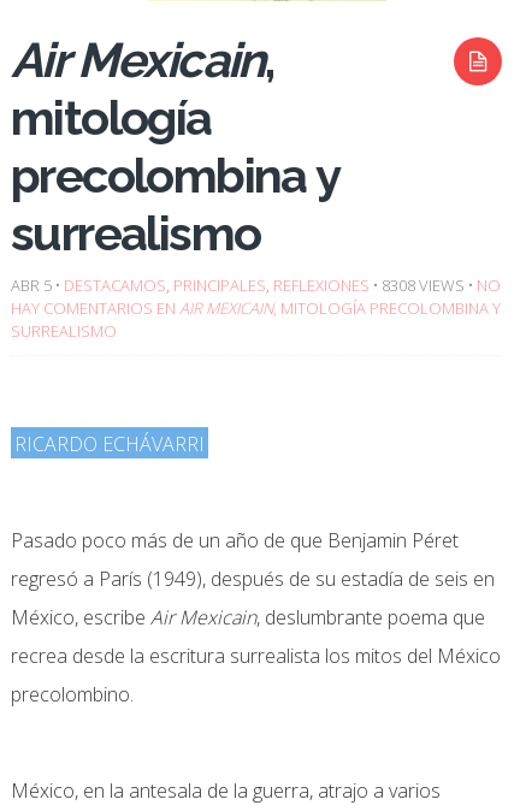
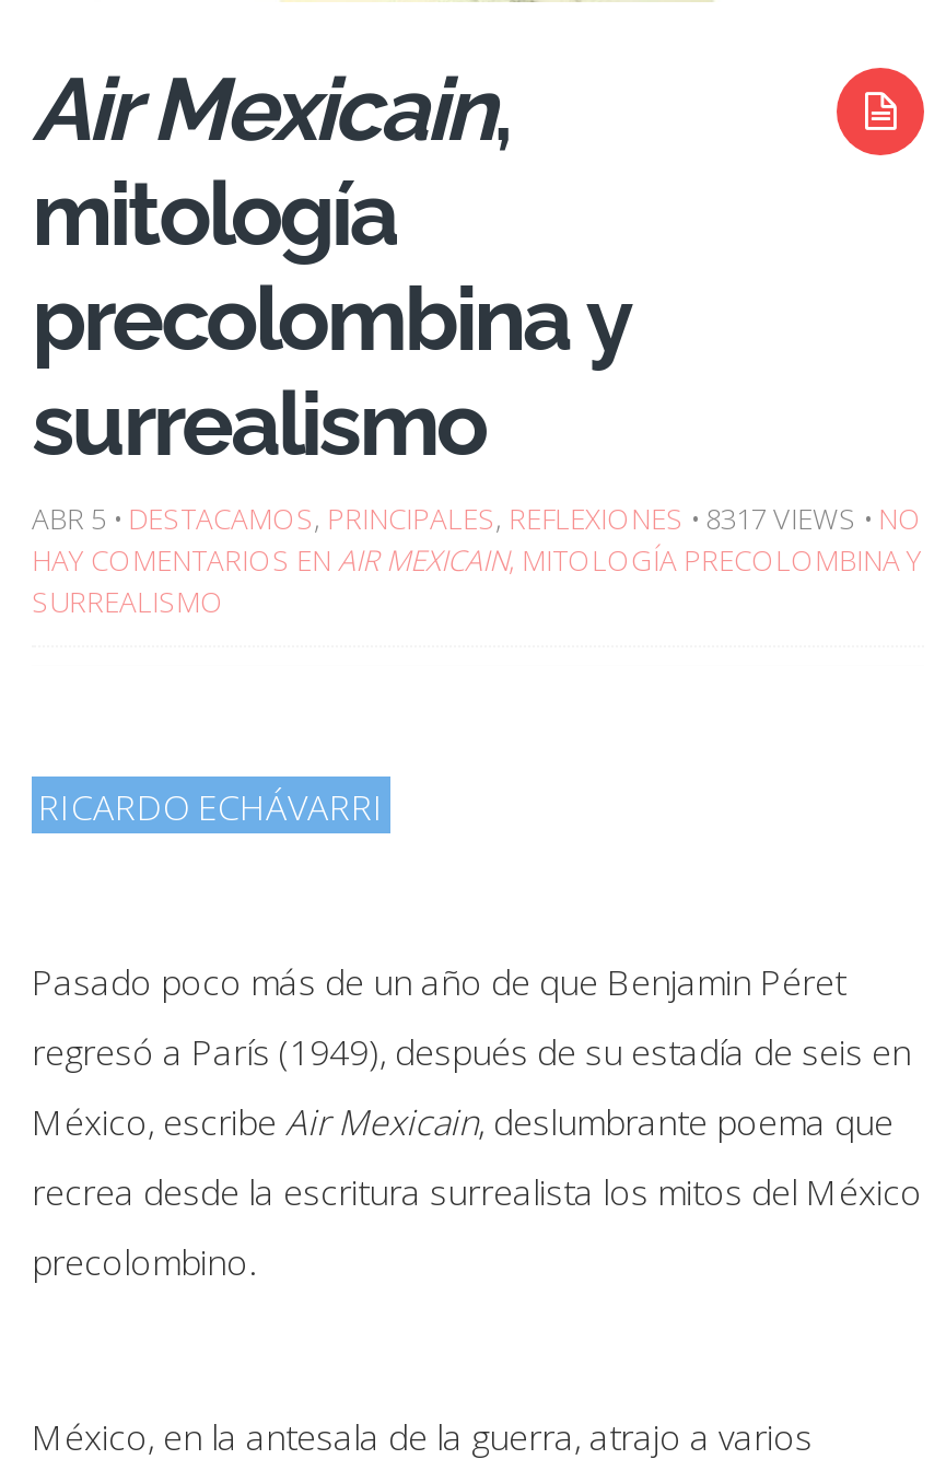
- ABR 5 • DESTACAMOS, PRINCIPALES, REFLEXIONES • 8308 VIEWS • NO
+ ABR 5 • DESTACAMOS, PRINCIPALES, REFLEXIONES • 8317 VIEWS • NO
